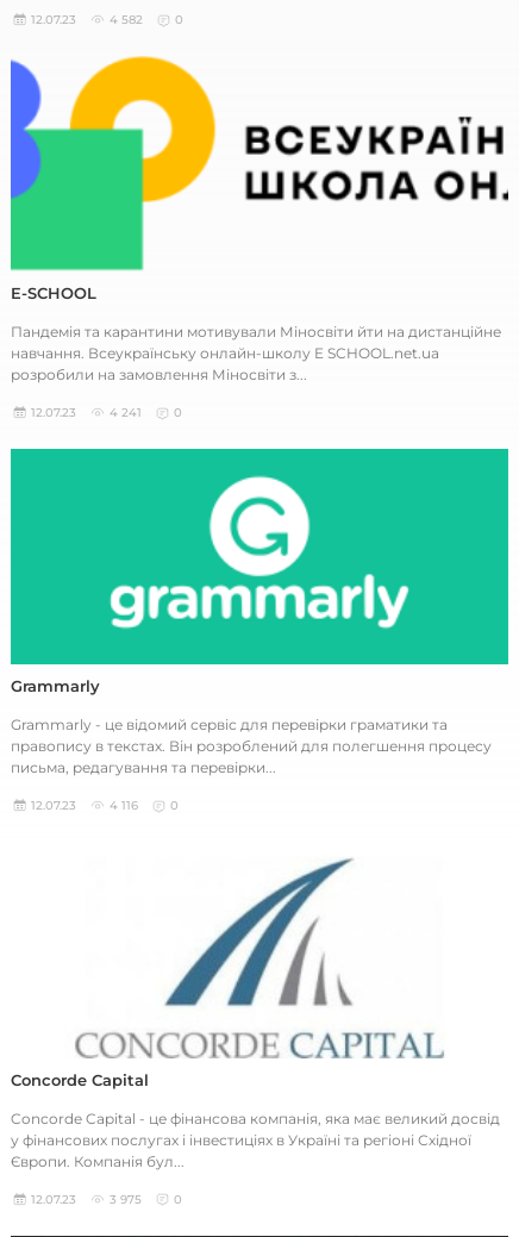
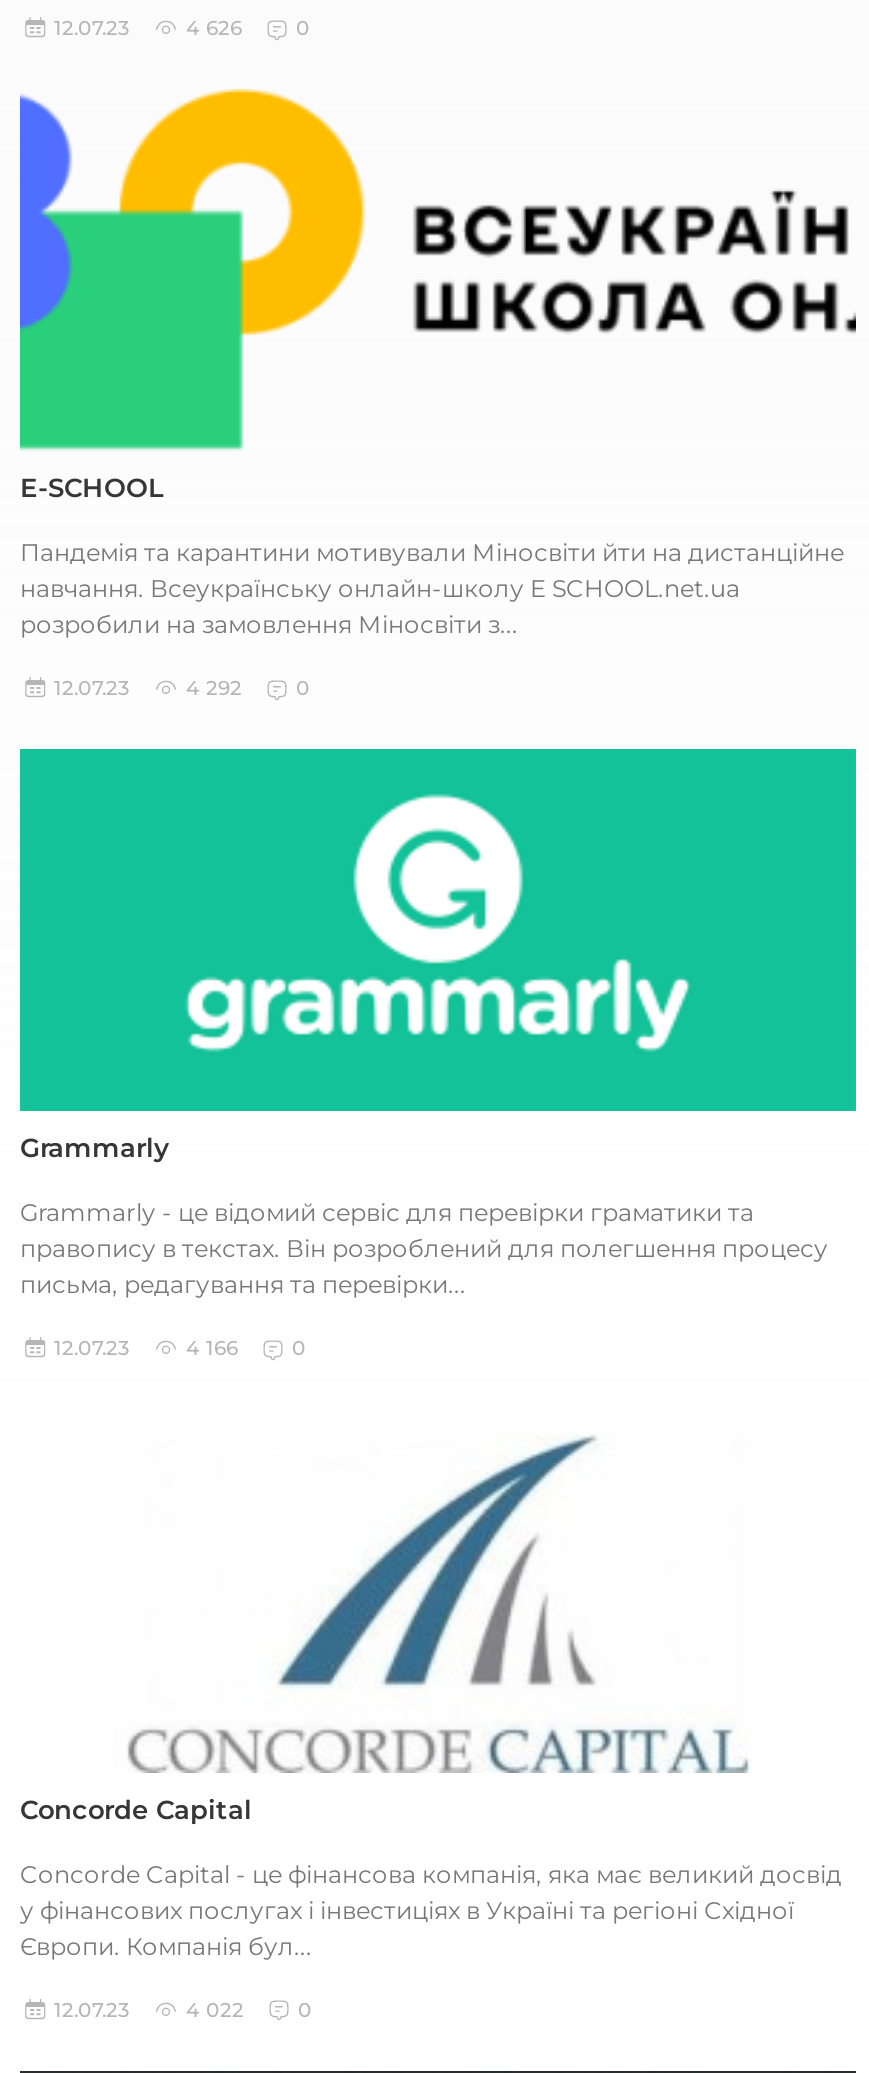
- 4 582
+ 4 626

- 4 241
+ 4 292

- 4 116
+ 4 166

- 3 975
+ 4 022
